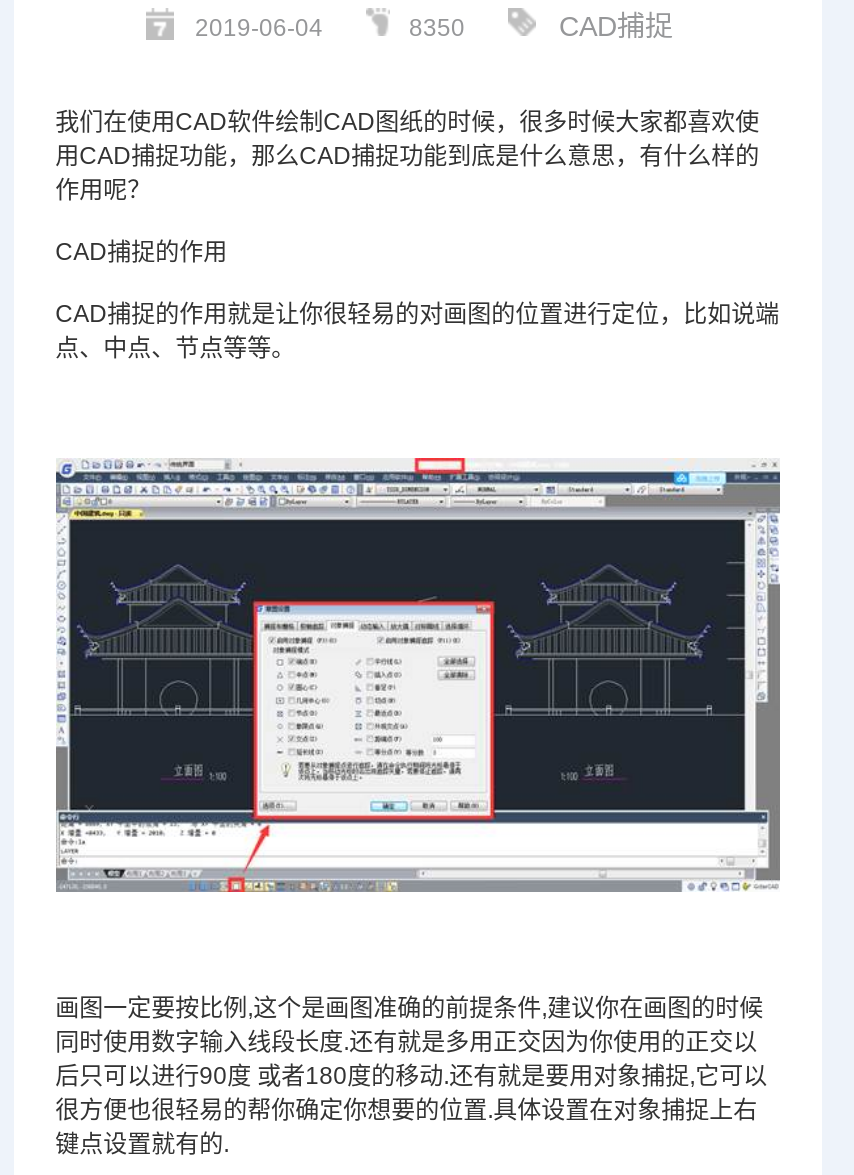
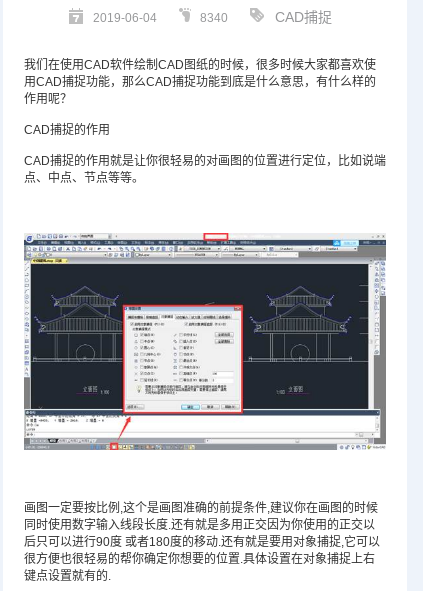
- 8350
+ 8340
